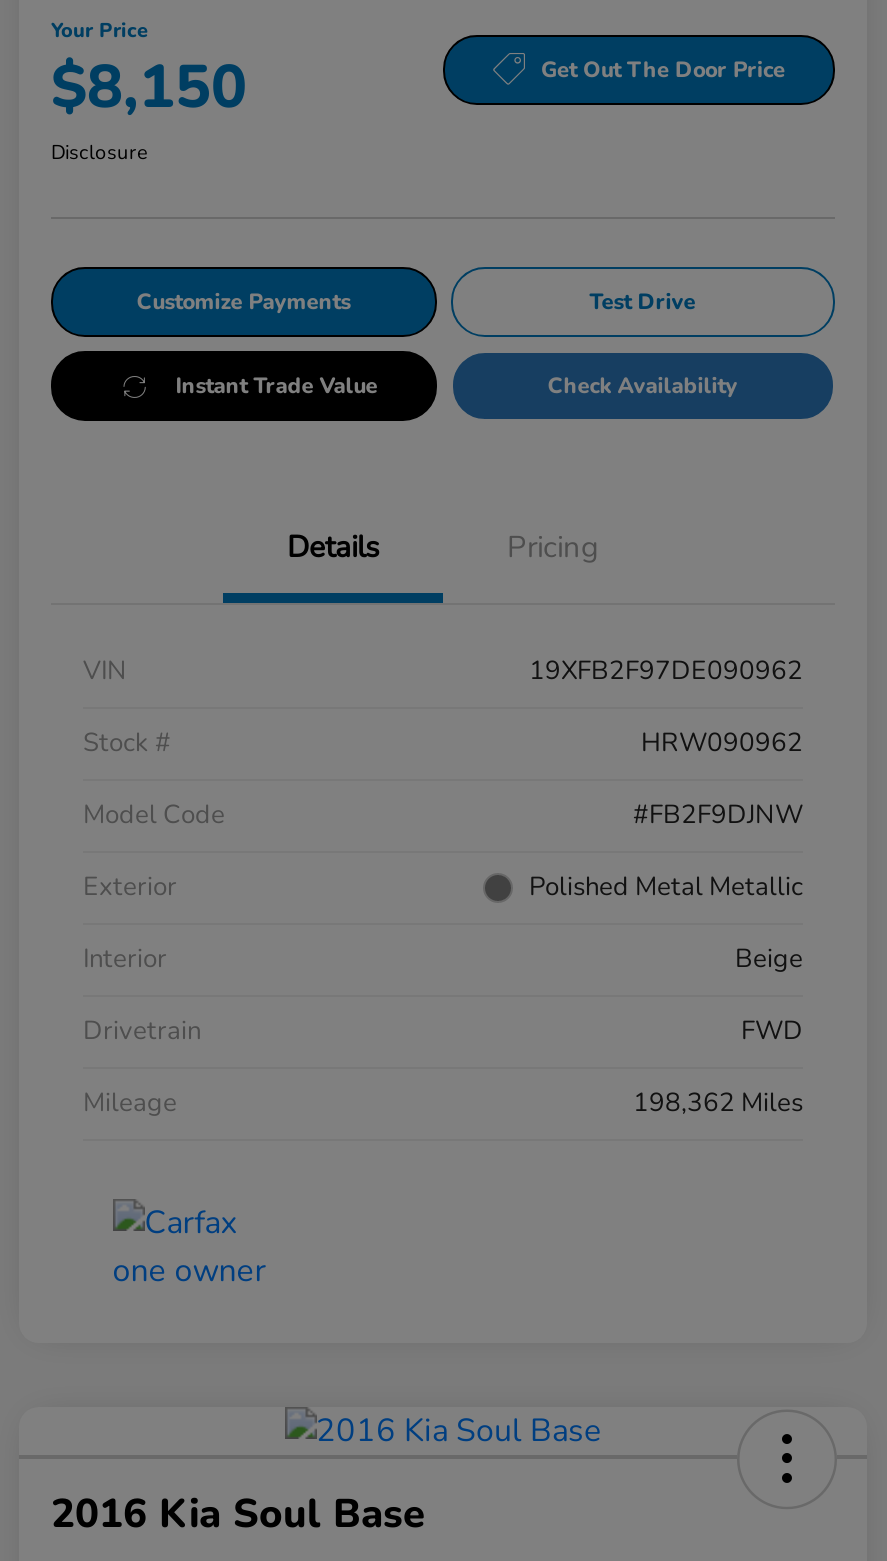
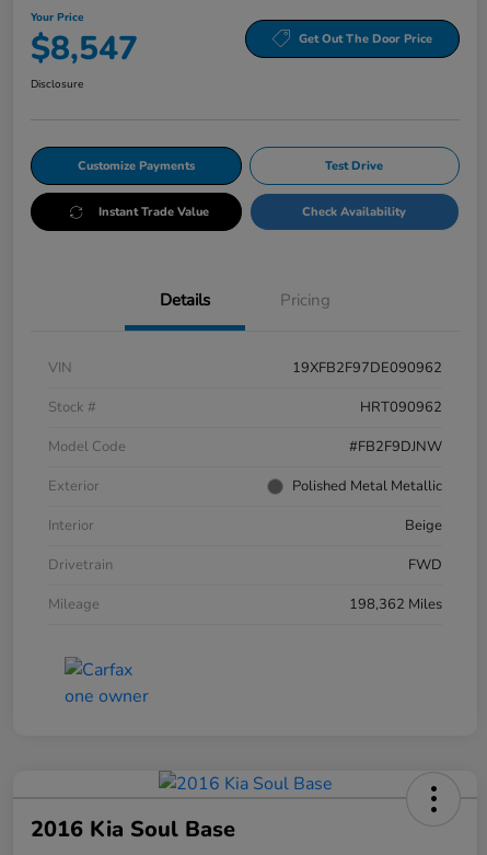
- $8,150
+ $8,547

- HRW090962
+ HRT090962
